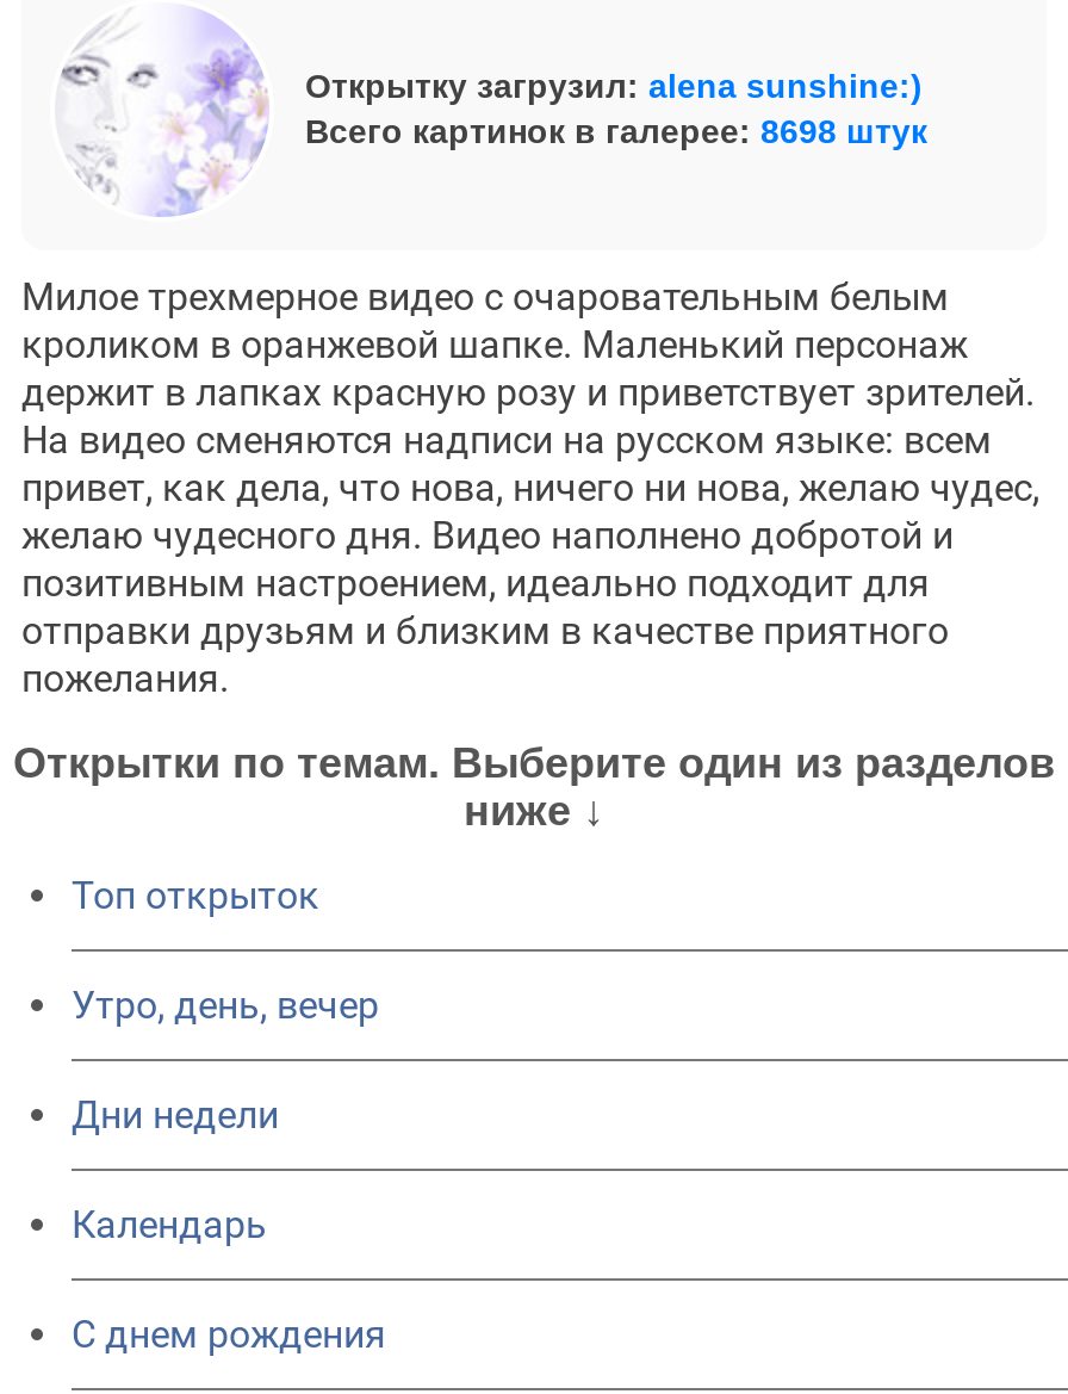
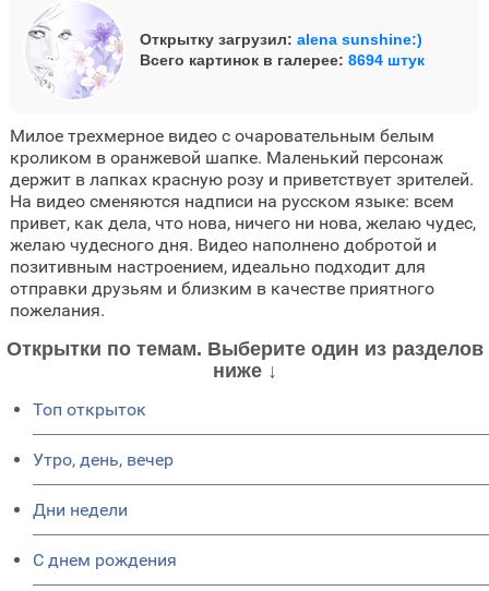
- Всего картинок в галерее: 8698 штук
+ Всего картинок в галерее: 8694 штук

- Календарь
